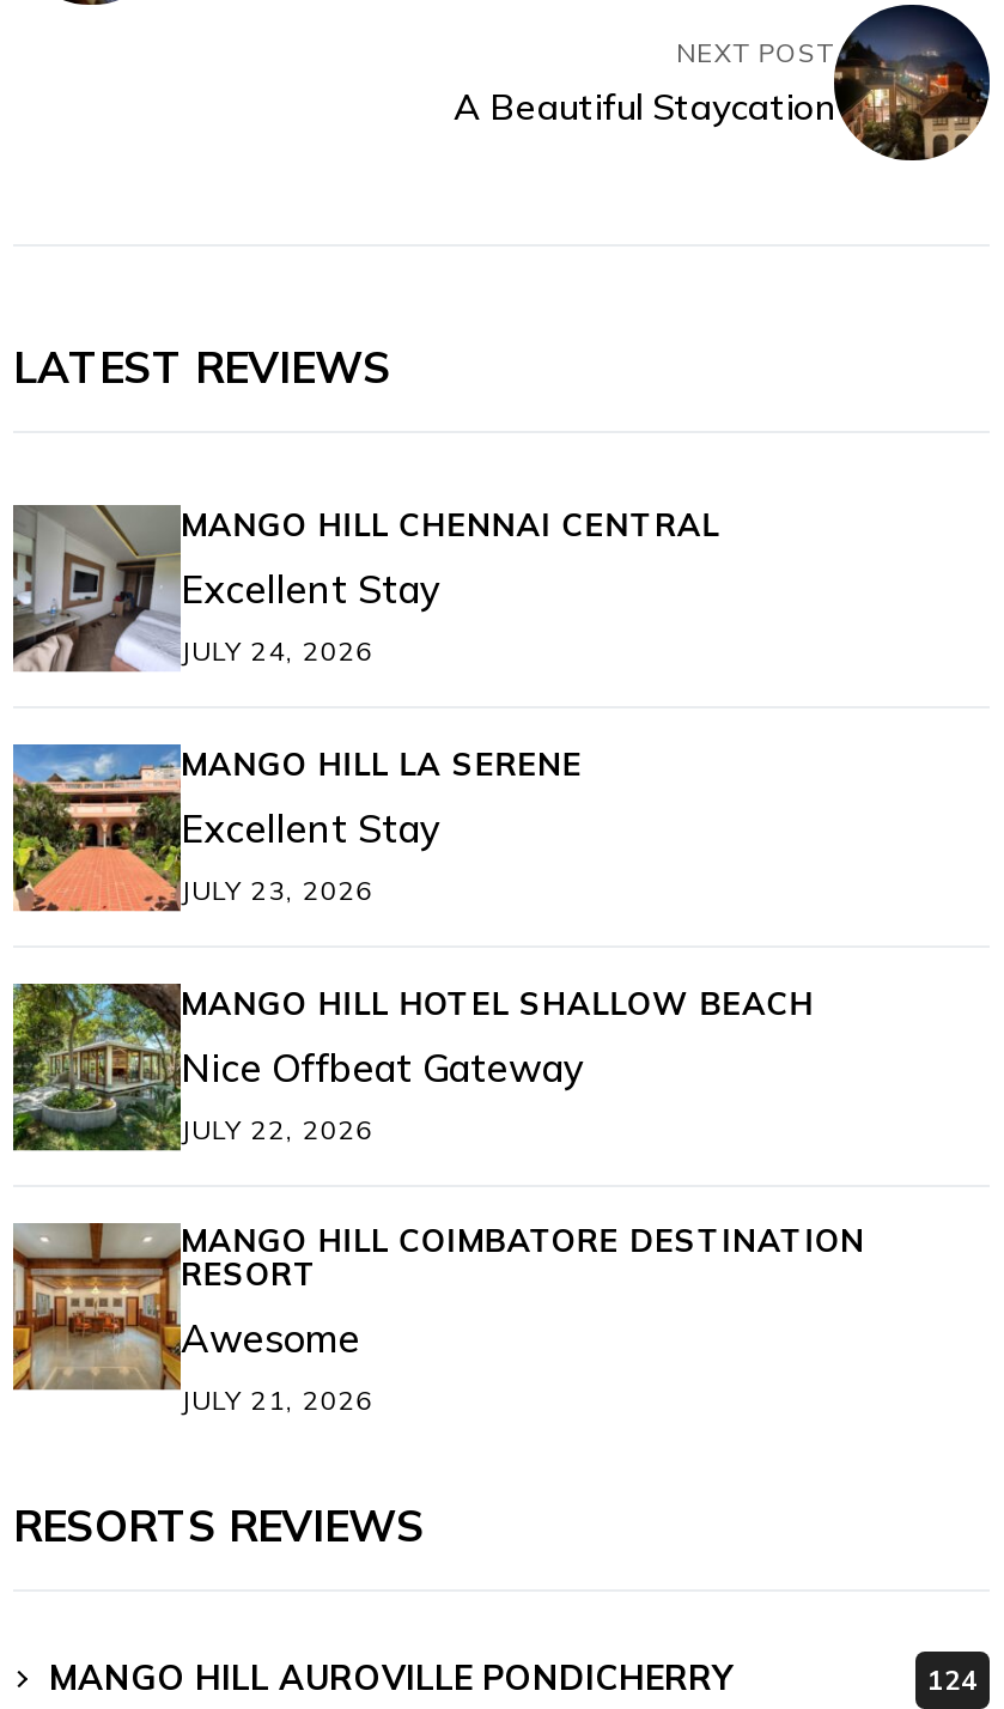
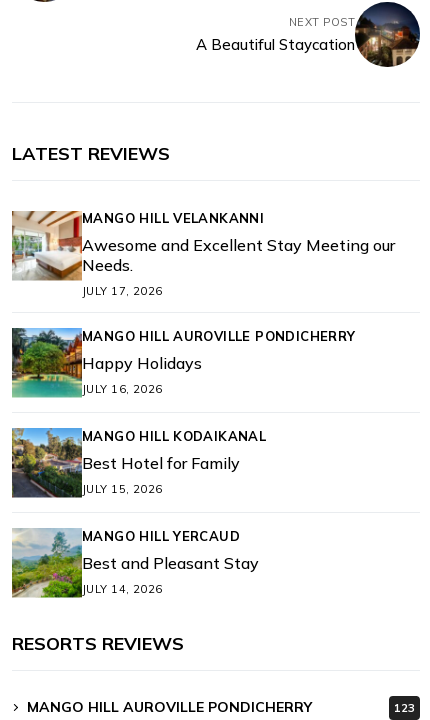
- [image]
- MANGO HILL CHENNAI CENTRAL
- Excellent Stay
- JULY 24, 2026
+ [image]
+ MANGO HILL VELANKANNI
+ Awesome and Excellent Stay Meeting our
+ Needs.
+ JULY 17, 2026

- [image]
- MANGO HILL LA SERENE
- Excellent Stay
- JULY 23, 2026
+ [image]
+ MANGO HILL AUROVILLE PONDICHERRY
+ Happy Holidays
+ JULY 16, 2026

- [image]
- MANGO HILL HOTEL SHALLOW BEACH
- Nice Offbeat Gateway
- JULY 22, 2026
+ [image]
+ MANGO HILL KODAIKANAL
+ Best Hotel for Family
+ JULY 15, 2026

- [image]
- MANGO HILL COIMBATORE DESTINATION
- RESORT
- Awesome
- JULY 21, 2026
+ [image]
+ MANGO HILL YERCAUD
+ Best and Pleasant Stay
+ JULY 14, 2026

- 124
+ 123
